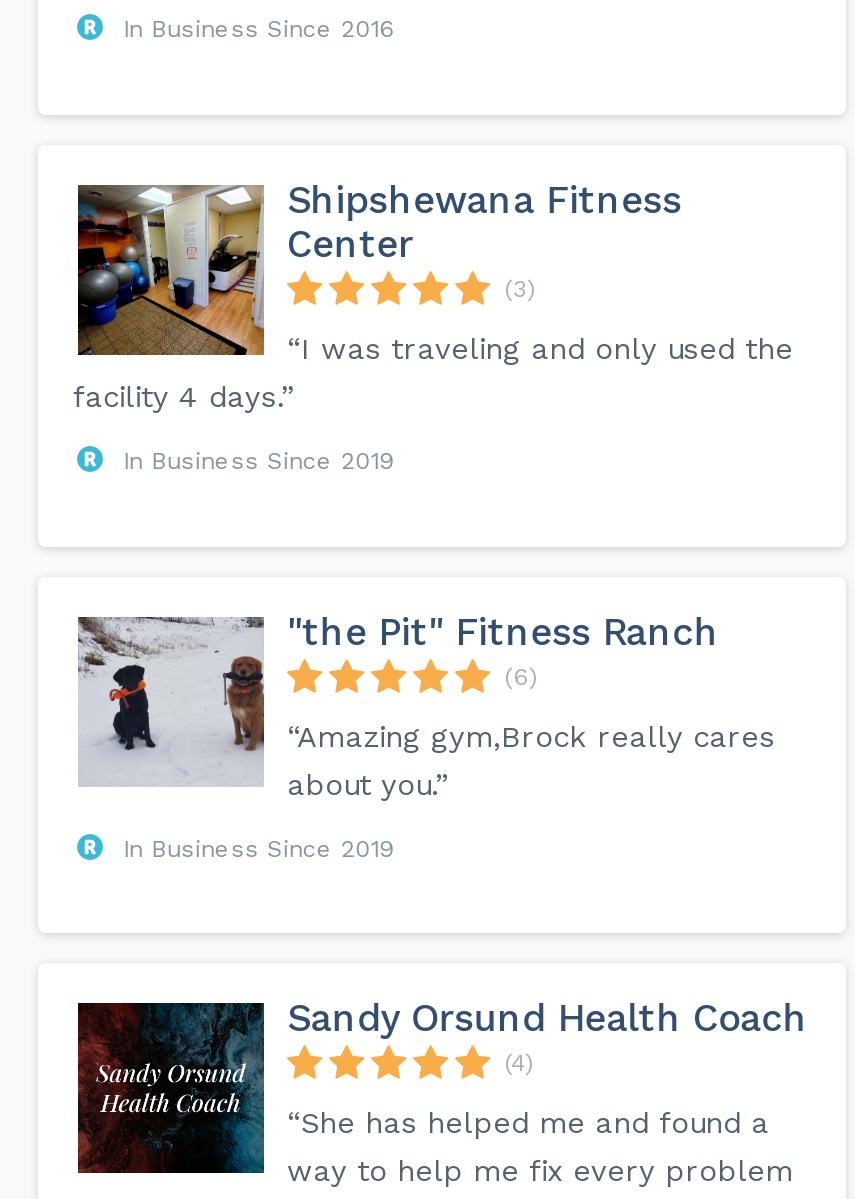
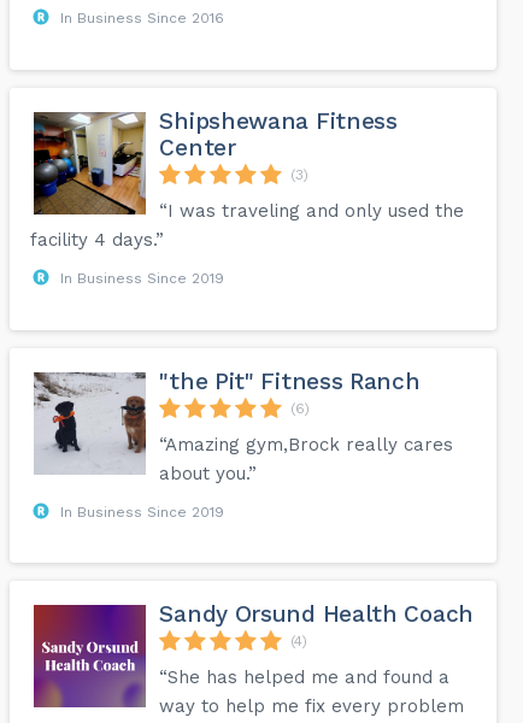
- [image]
+ [image]
